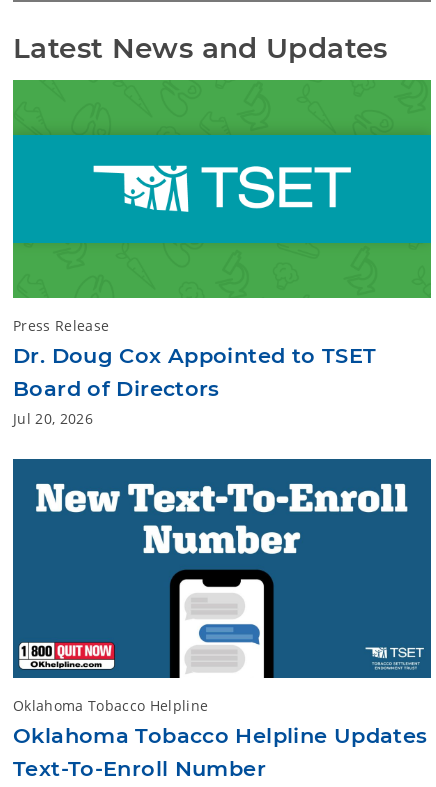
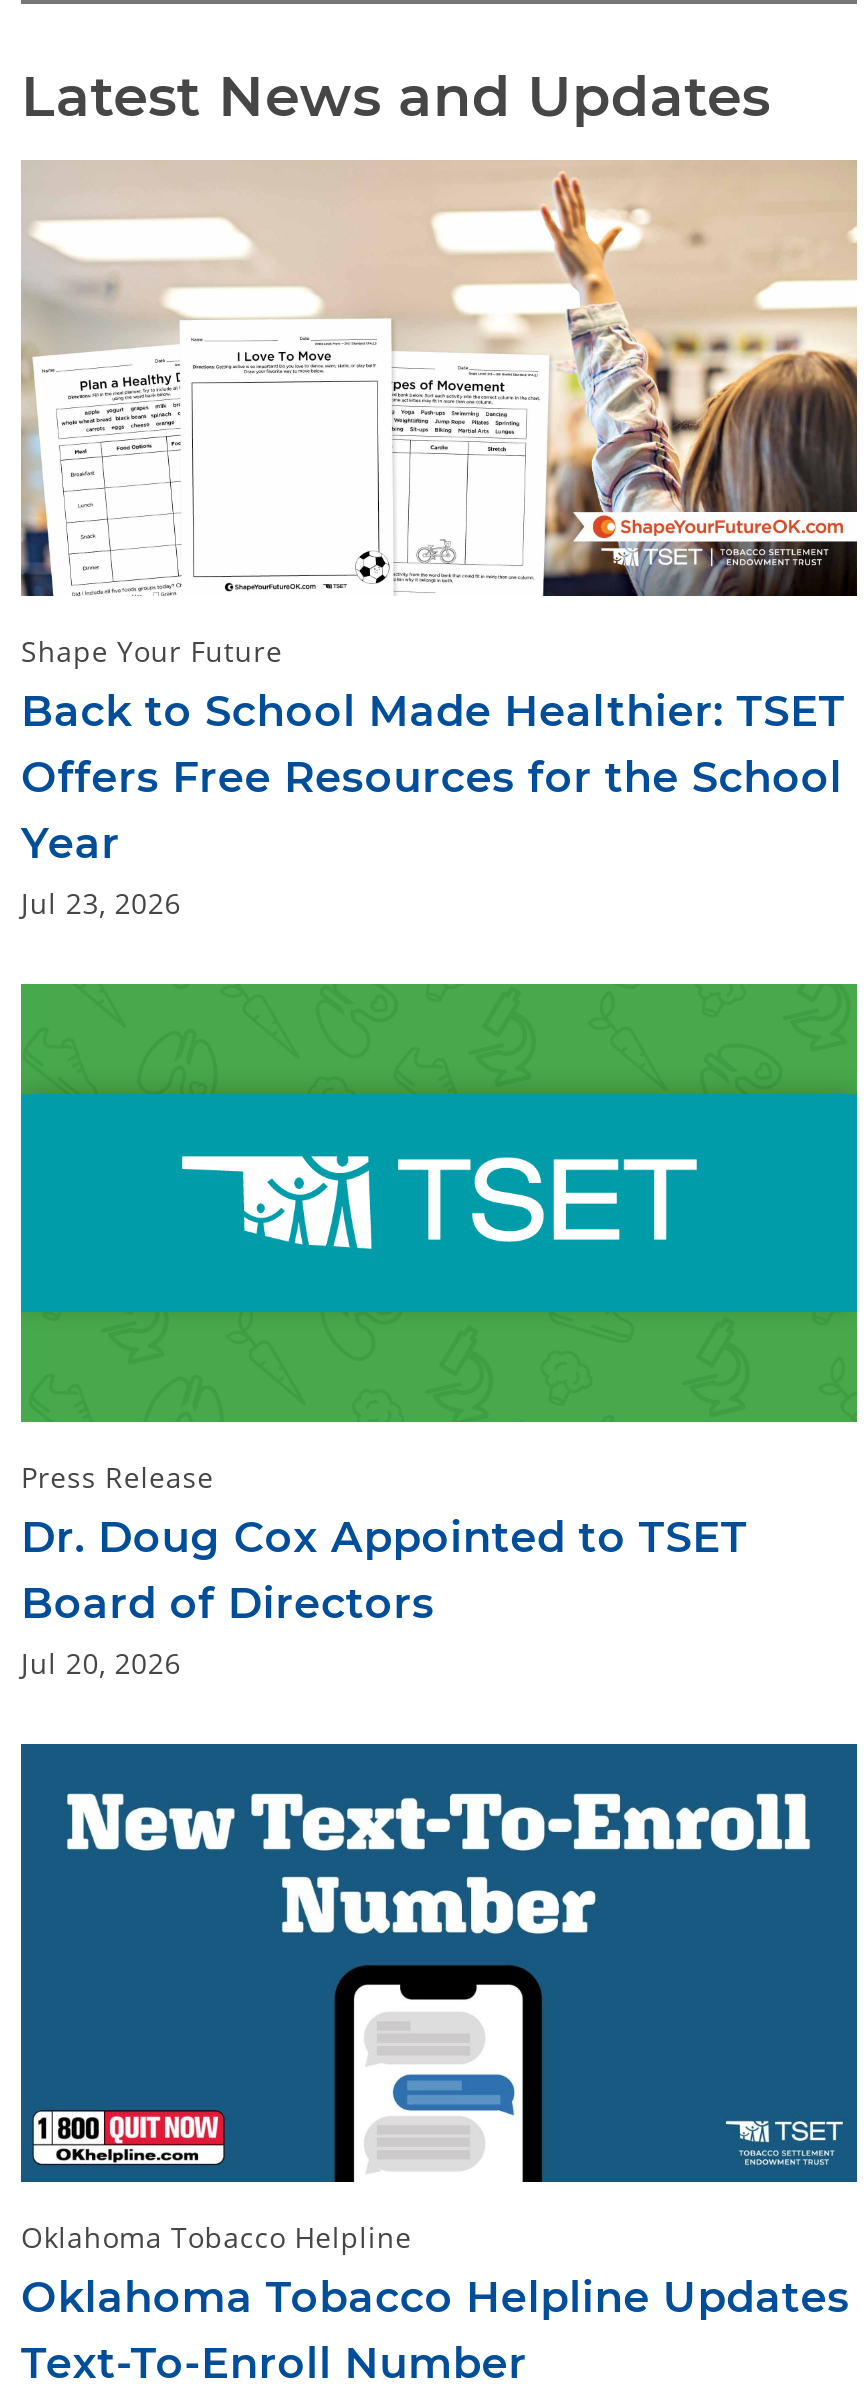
+ [image]
+ Shape Your Future
+ Back to School Made Healthier: TSET
+ Offers Free Resources for the School
+ Year
+ Jul 23, 2026
